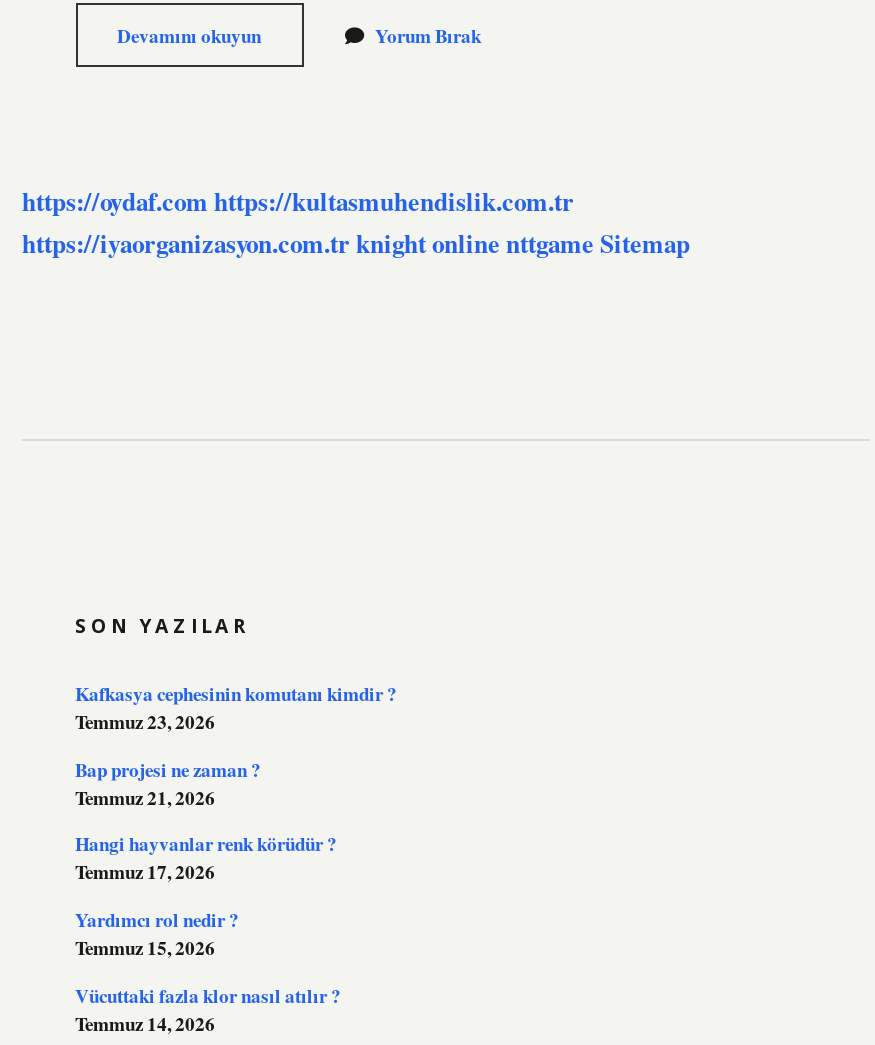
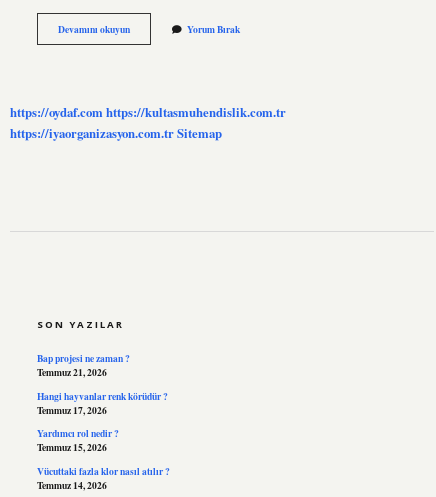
- https://iyaorganizasyon.com.tr knight online nttgame Sitemap
+ https://iyaorganizasyon.com.tr Sitemap

- Kafkasya cephesinin komutanı kimdir ?
- Temmuz 23, 2026
